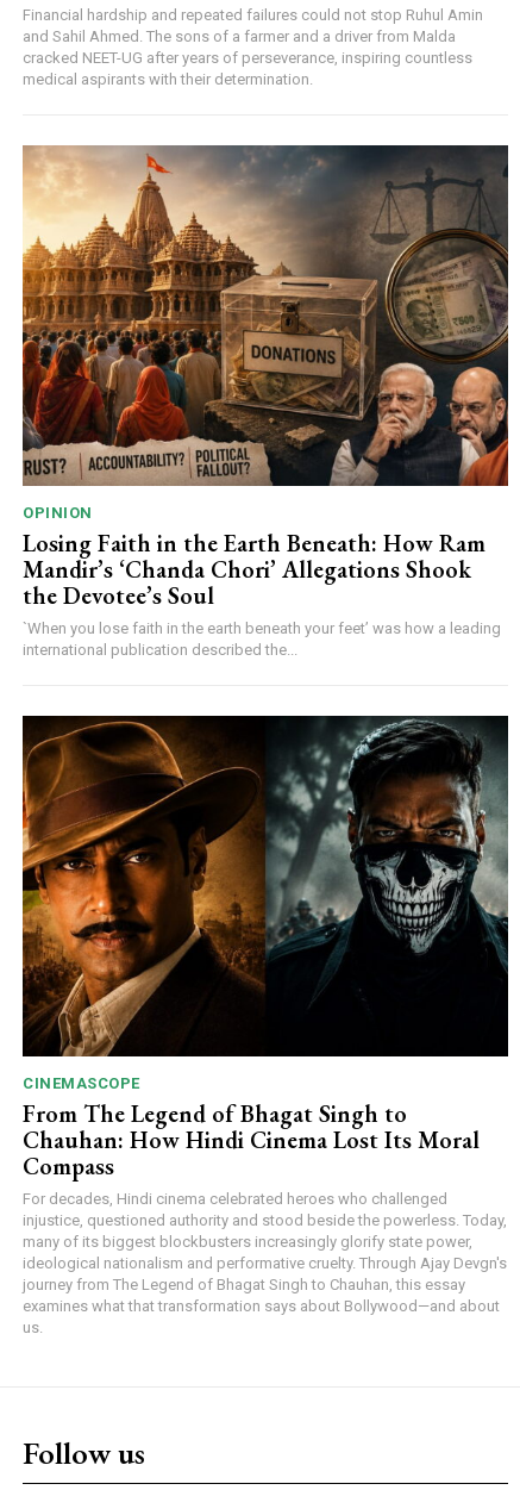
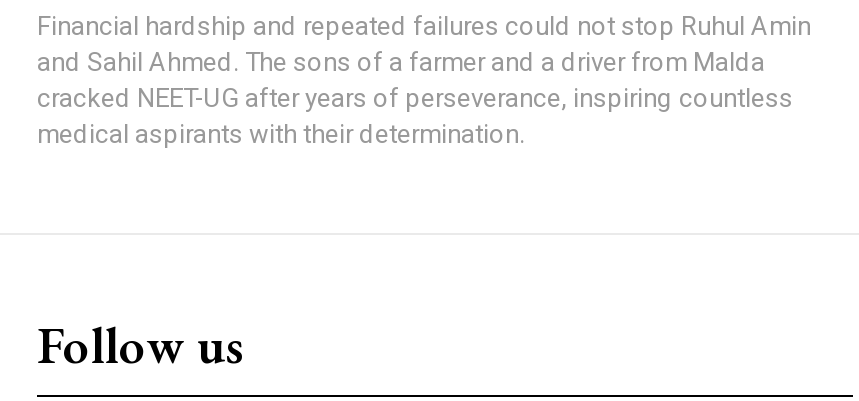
- [image]
- OPINION
- Losing Faith in the Earth Beneath: How Ram
- Mandir’s ‘Chanda Chori’ Allegations Shook
- the Devotee’s Soul
- `When you lose faith in the earth beneath your feet’ was how a leading
- international publication described the...

- [image]
- CINEMASCOPE
- From The Legend of Bhagat Singh to
- Chauhan: How Hindi Cinema Lost Its Moral
- Compass
- For decades, Hindi cinema celebrated heroes who challenged
- injustice, questioned authority and stood beside the powerless. Today,
- many of its biggest blockbusters increasingly glorify state power,
- ideological nationalism and performative cruelty. Through Ajay Devgn's
- journey from The Legend of Bhagat Singh to Chauhan, this essay
- examines what that transformation says about Bollywood—and about
- us.
